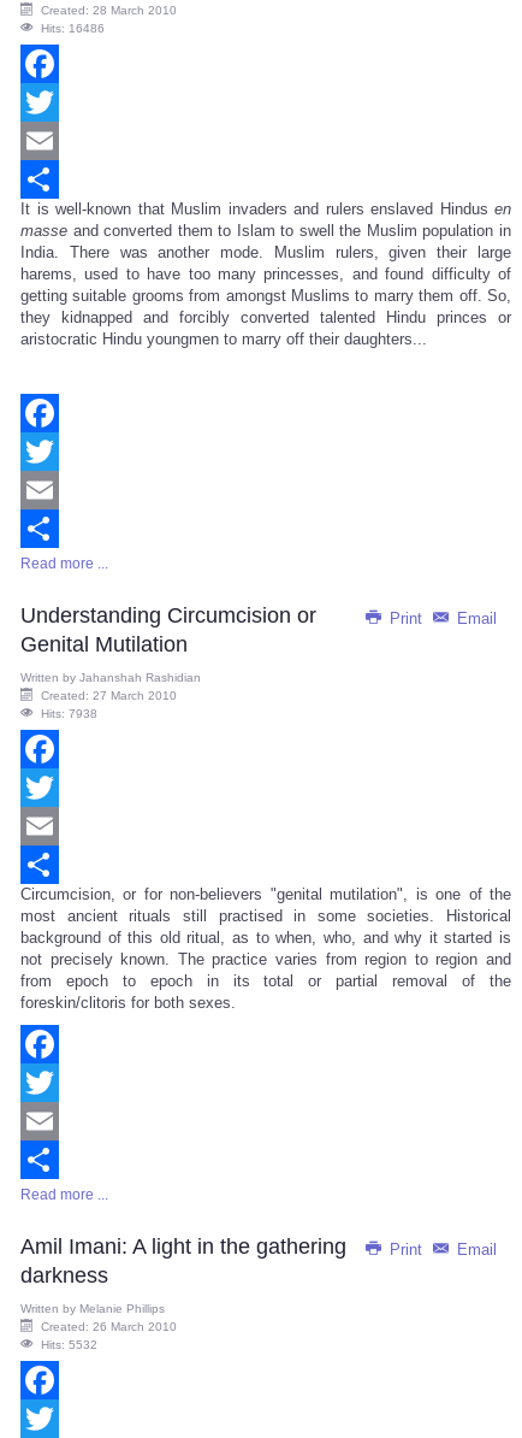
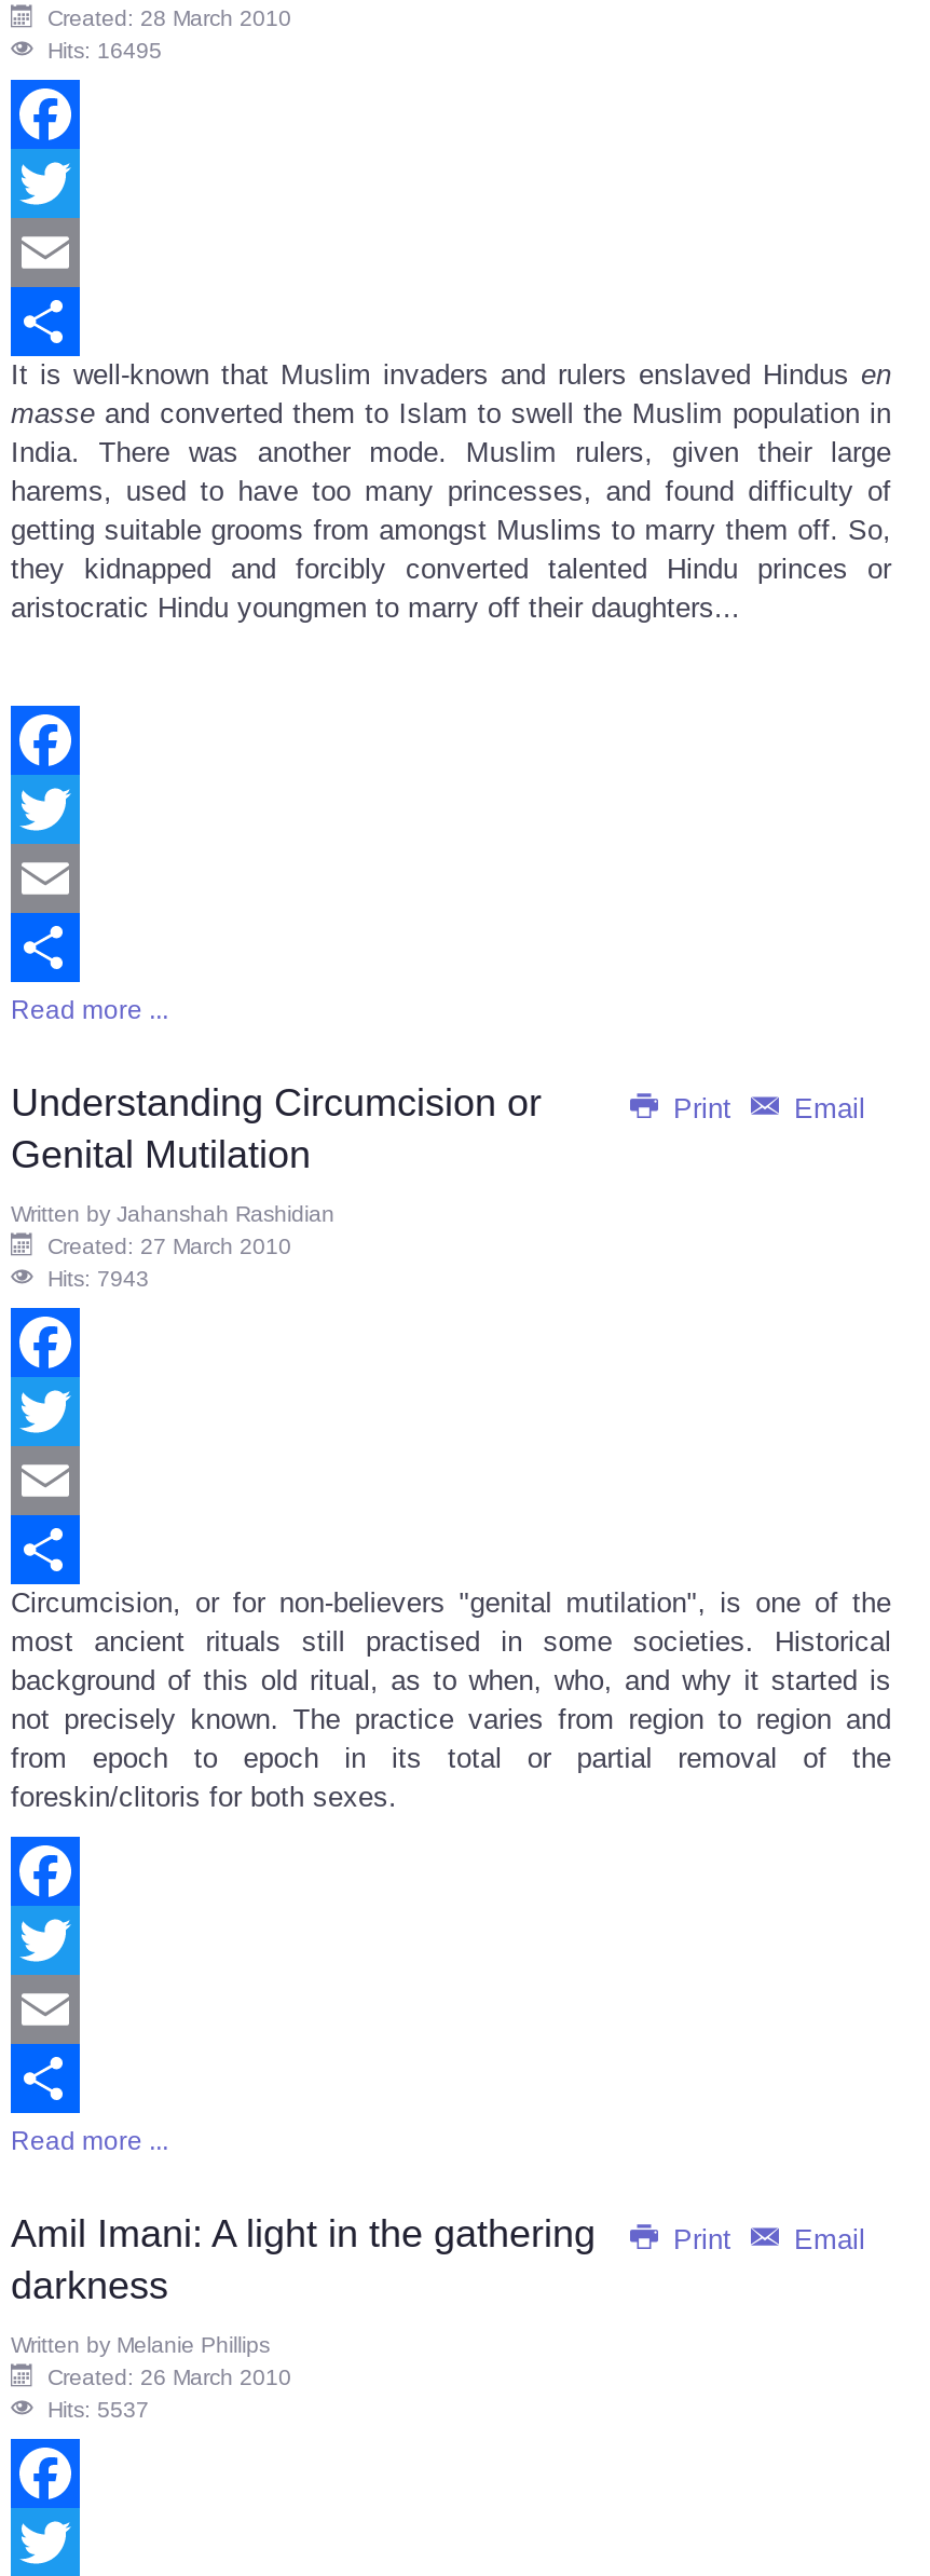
- Hits: 16486
+ Hits: 16495

- Hits: 7938
+ Hits: 7943

- Hits: 5532
+ Hits: 5537
